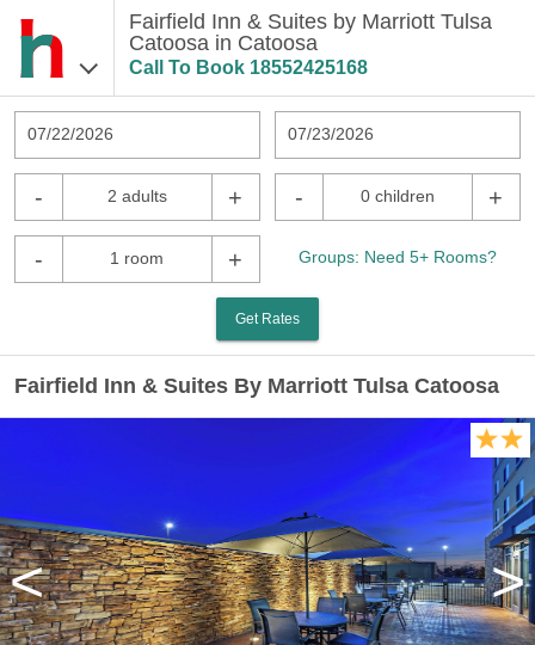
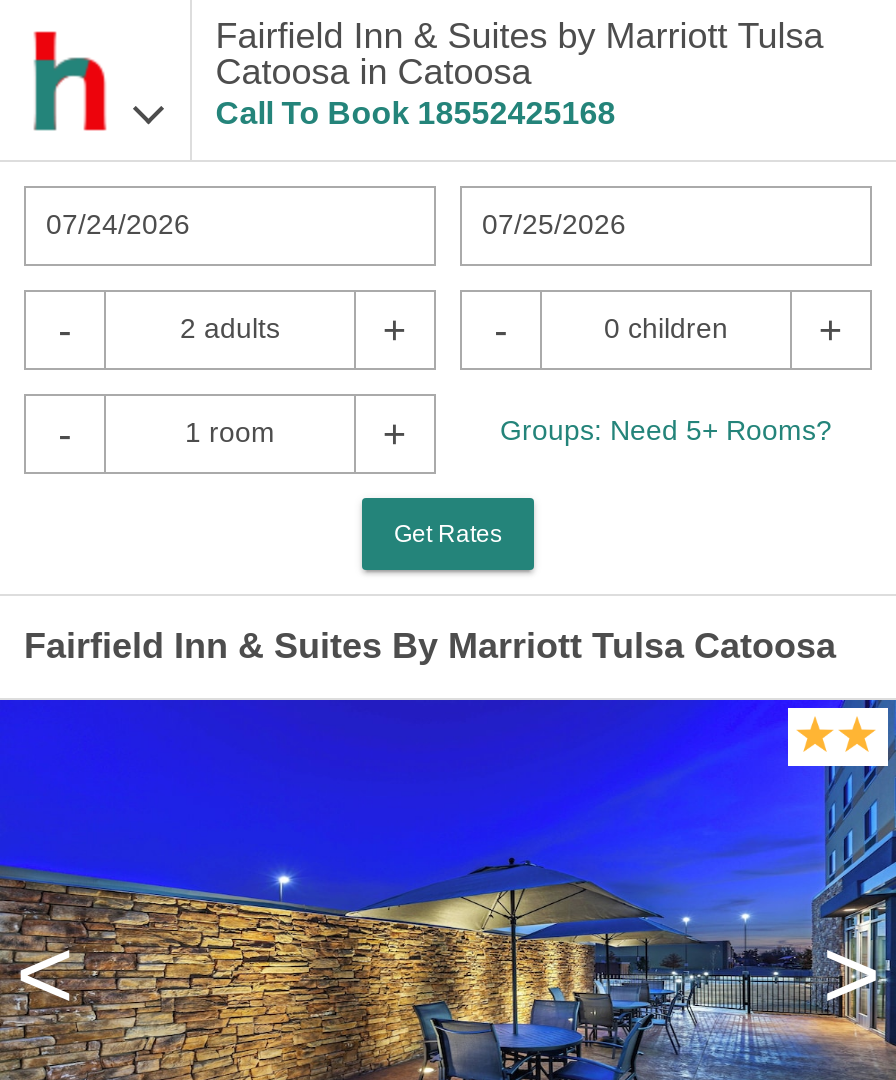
- 07/22/2026
+ 07/24/2026

- 07/23/2026
+ 07/25/2026
